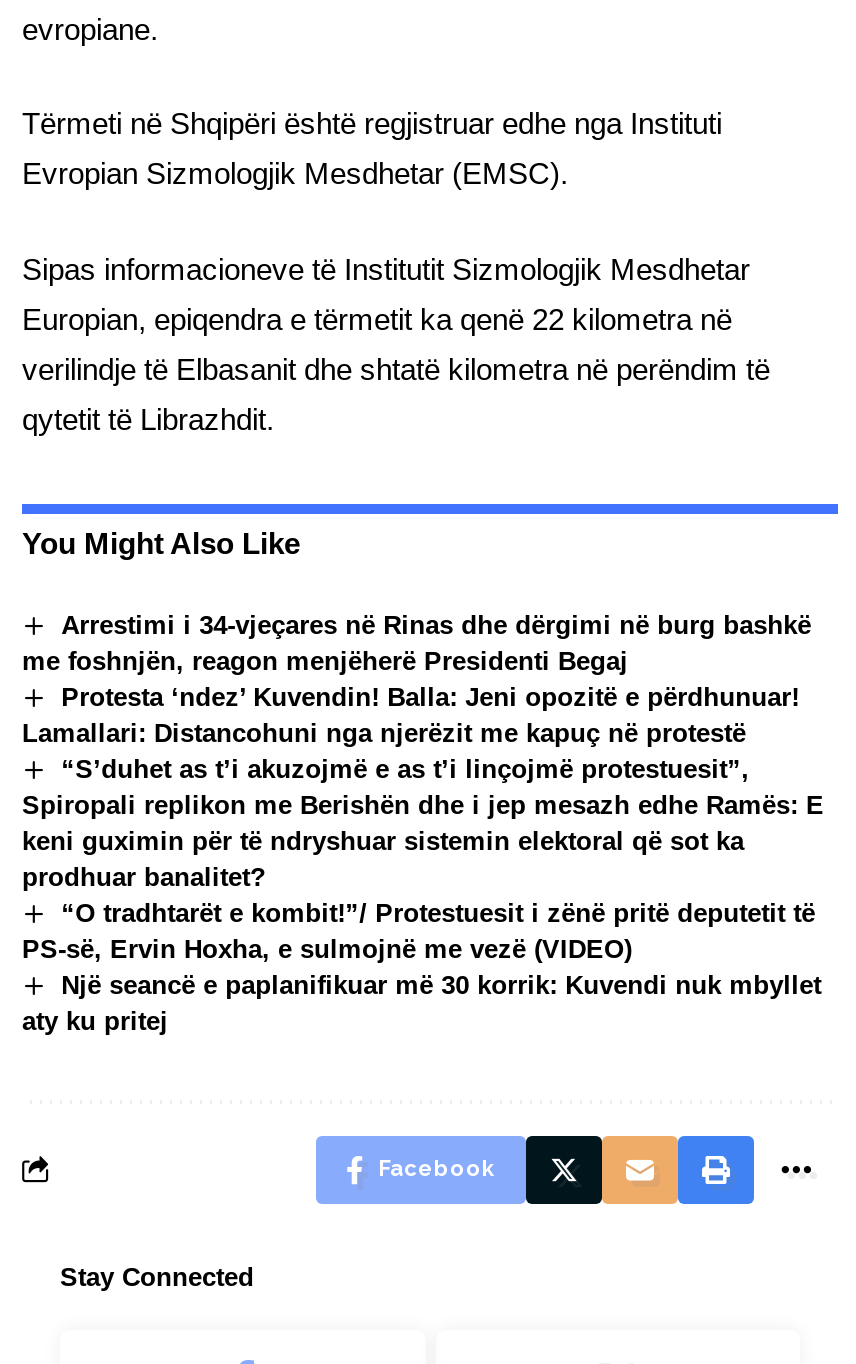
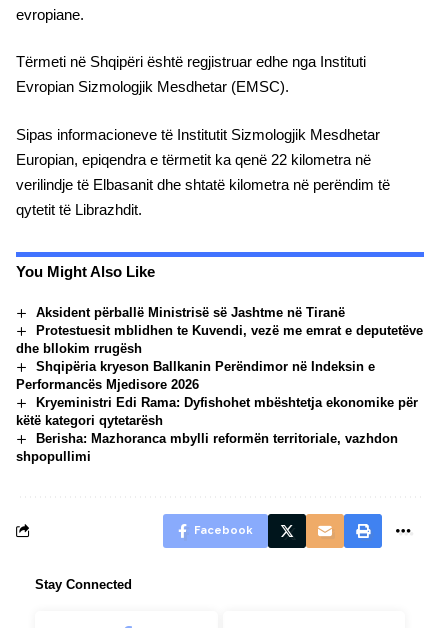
- Arrestimi i 34-vjeçares në Rinas dhe dërgimi në burg bashkë
- me foshnjën, reagon menjëherë Presidenti Begaj
- Protesta ‘ndez’ Kuvendin! Balla: Jeni opozitë e përdhunuar!
- Lamallari: Distancohuni nga njerëzit me kapuç në protestë
- “S’duhet as t’i akuzojmë e as t’i linçojmë protestuesit”,
- Spiropali replikon me Berishën dhe i jep mesazh edhe Ramës: E
- keni guximin për të ndryshuar sistemin elektoral që sot ka
- prodhuar banalitet?
- “O tradhtarët e kombit!”/ Protestuesit i zënë pritë deputetit të
- PS-së, Ervin Hoxha, e sulmojnë me vezë (VIDEO)
- Një seancë e paplanifikuar më 30 korrik: Kuvendi nuk mbyllet
- aty ku pritej
+ Aksident përballë Ministrisë së Jashtme në Tiranë
+ Protestuesit mblidhen te Kuvendi, vezë me emrat e deputetëve
+ dhe bllokim rrugësh
+ Shqipëria kryeson Ballkanin Perëndimor në Indeksin e
+ Performancës Mjedisore 2026
+ Kryeministri Edi Rama: Dyfishohet mbështetja ekonomike për
+ këtë kategori qytetarësh
+ Berisha: Mazhoranca mbylli reformën territoriale, vazhdon
+ shpopullimi
